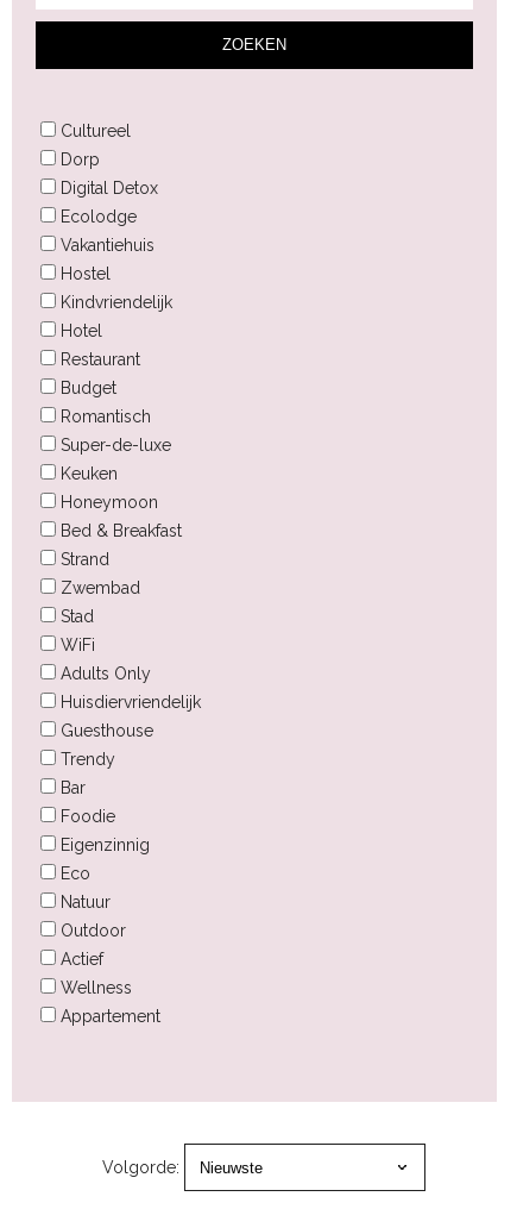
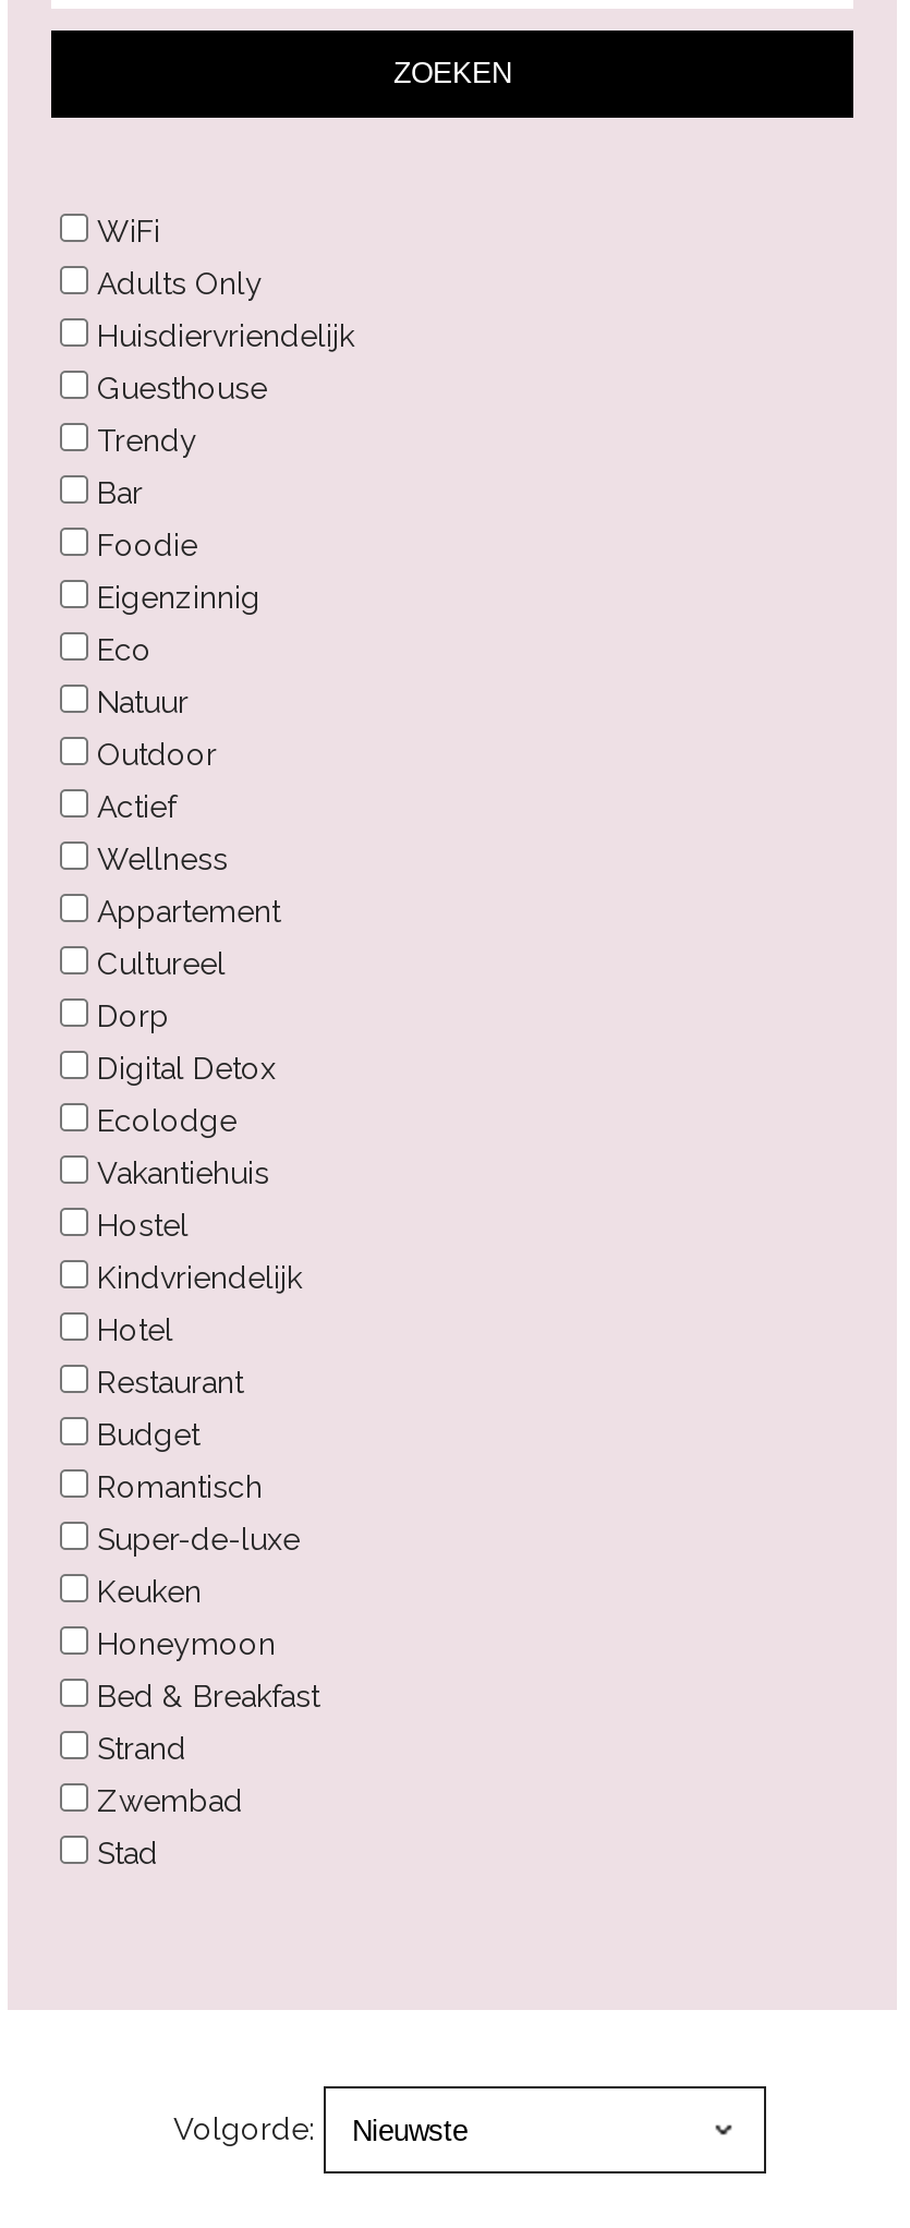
moved down: Cultureel | Dorp | Digital Detox | ... | Zwembad | Stad

moved up: WiFi | Adults Only | Huisdiervriendelijk | ... | Wellness | Appartement
